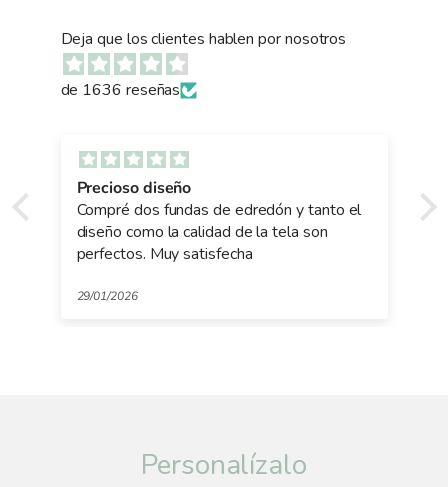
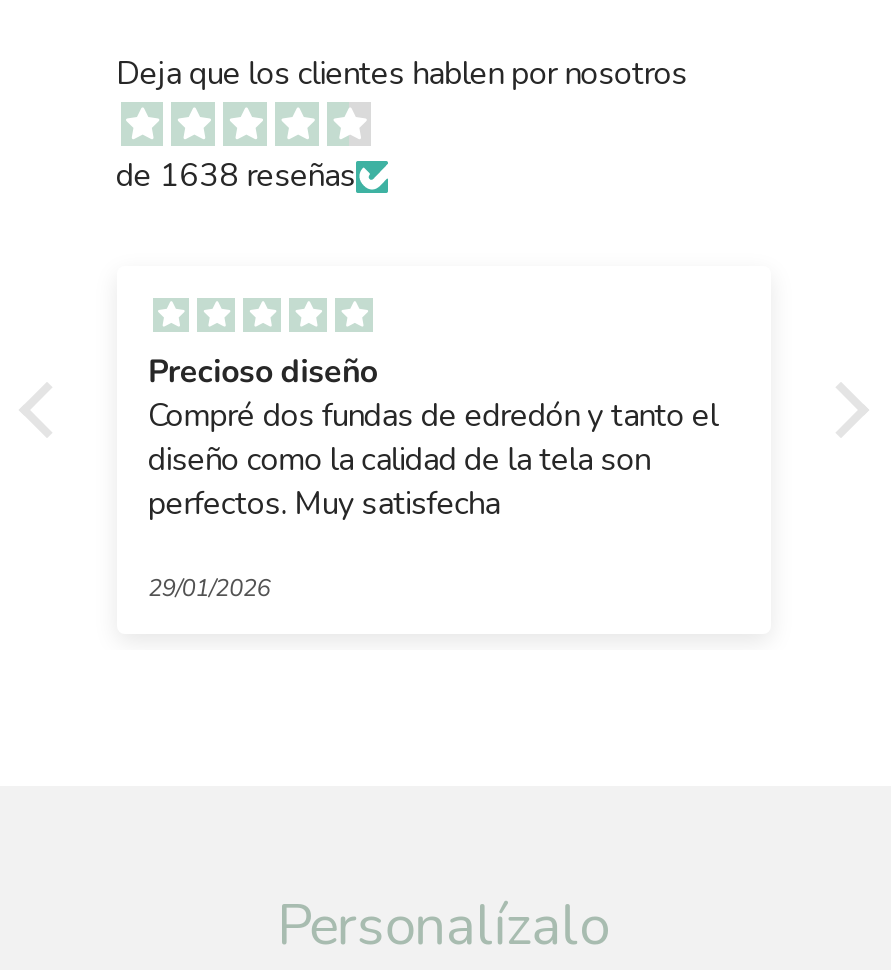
- de 1636 reseñas
+ de 1638 reseñas
